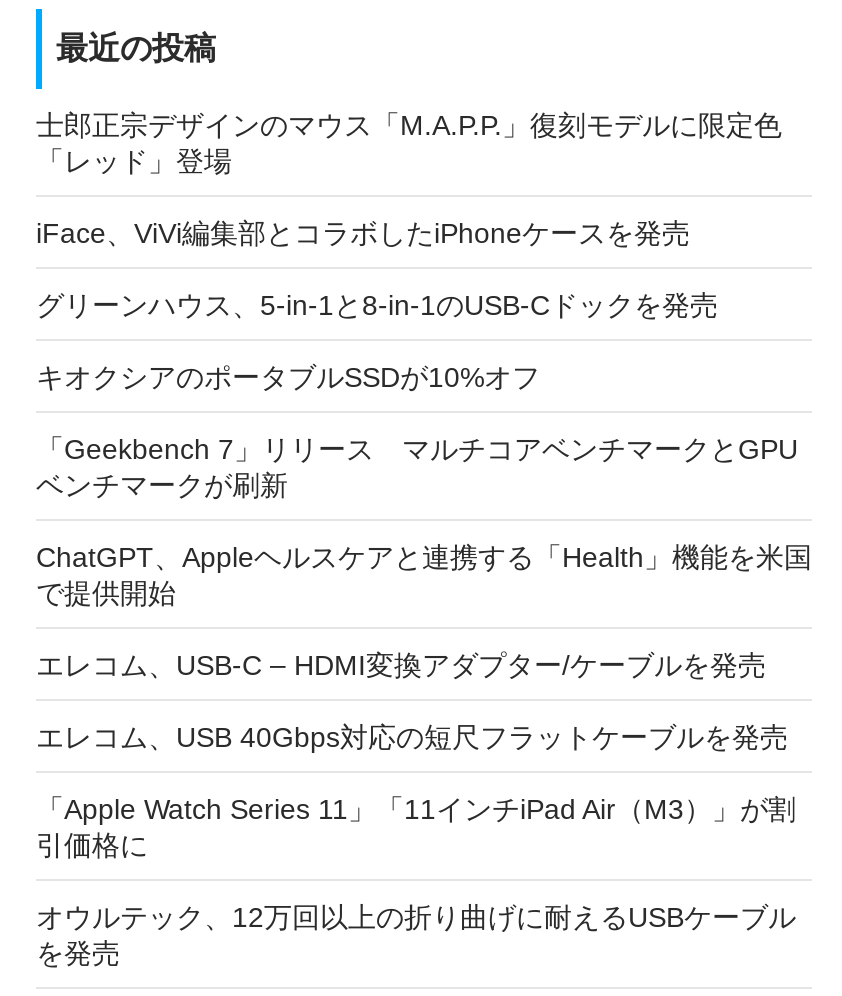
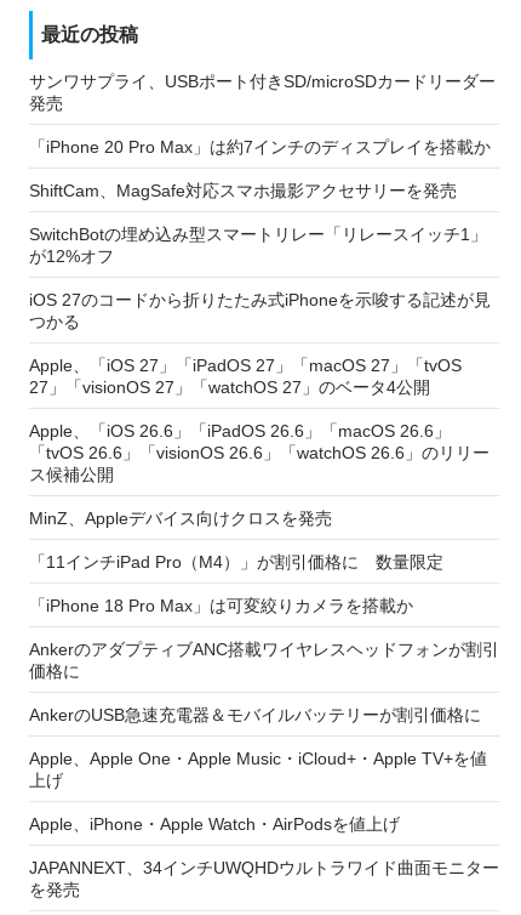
- 士郎正宗デザインのマウス「M.A.P.P.」復刻モデルに限定色
- 「レッド」登場
- iFace、ViVi編集部とコラボしたiPhoneケースを発売
- グリーンハウス、5-in-1と8-in-1のUSB-Cドックを発売
- キオクシアのポータブルSSDが10%オフ
- 「Geekbench 7」リリース マルチコアベンチマークとGPU
- ベンチマークが刷新
- ChatGPT、Appleヘルスケアと連携する「Health」機能を米国
- で提供開始
- エレコム、USB-C – HDMI変換アダプター/ケーブルを発売
- エレコム、USB 40Gbps対応の短尺フラットケーブルを発売
- 「Apple Watch Series 11」「11インチiPad Air（M3）」が割
- 引価格に
- オウルテック、12万回以上の折り曲げに耐えるUSBケーブル
+ サンワサプライ、USBポート付きSD/microSDカードリーダー
+ 発売
+ 「iPhone 20 Pro Max」は約7インチのディスプレイを搭載か
+ ShiftCam、MagSafe対応スマホ撮影アクセサリーを発売
+ SwitchBotの埋め込み型スマートリレー「リレースイッチ1」
+ が12%オフ
+ iOS 27のコードから折りたたみ式iPhoneを示唆する記述が見
+ つかる
+ Apple、「iOS 27」「iPadOS 27」「macOS 27」「tvOS
+ 27」「visionOS 27」「watchOS 27」のベータ4公開
+ Apple、「iOS 26.6」「iPadOS 26.6」「macOS 26.6」
+ 「tvOS 26.6」「visionOS 26.6」「watchOS 26.6」のリリー
+ ス候補公開
+ MinZ、Appleデバイス向けクロスを発売
+ 「11インチiPad Pro（M4）」が割引価格に 数量限定
+ 「iPhone 18 Pro Max」は可変絞りカメラを搭載か
+ AnkerのアダプティブANC搭載ワイヤレスヘッドフォンが割引
+ 価格に
+ AnkerのUSB急速充電器＆モバイルバッテリーが割引価格に
+ Apple、Apple One・Apple Music・iCloud+・Apple TV+を値
+ 上げ
+ Apple、iPhone・Apple Watch・AirPodsを値上げ
+ JAPANNEXT、34インチUWQHDウルトラワイド曲面モニター
